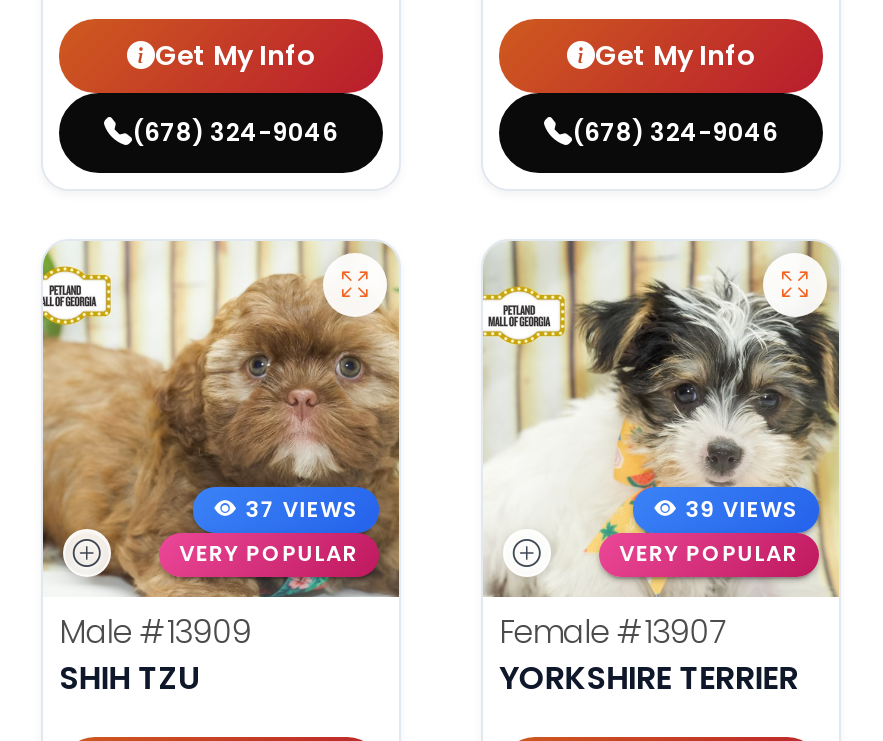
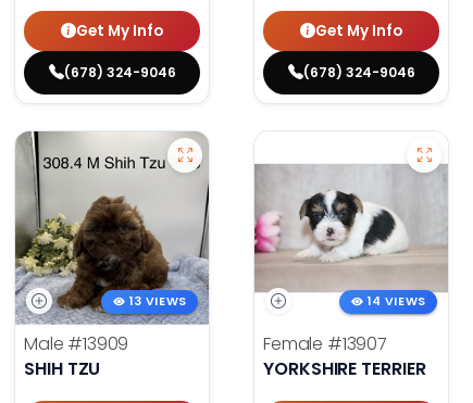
- [image]
- 37 VIEWS
- VERY POPULAR
+ [image]
+ 13 VIEWS

- [image]
- 39 VIEWS
- VERY POPULAR
+ [image]
+ 14 VIEWS
